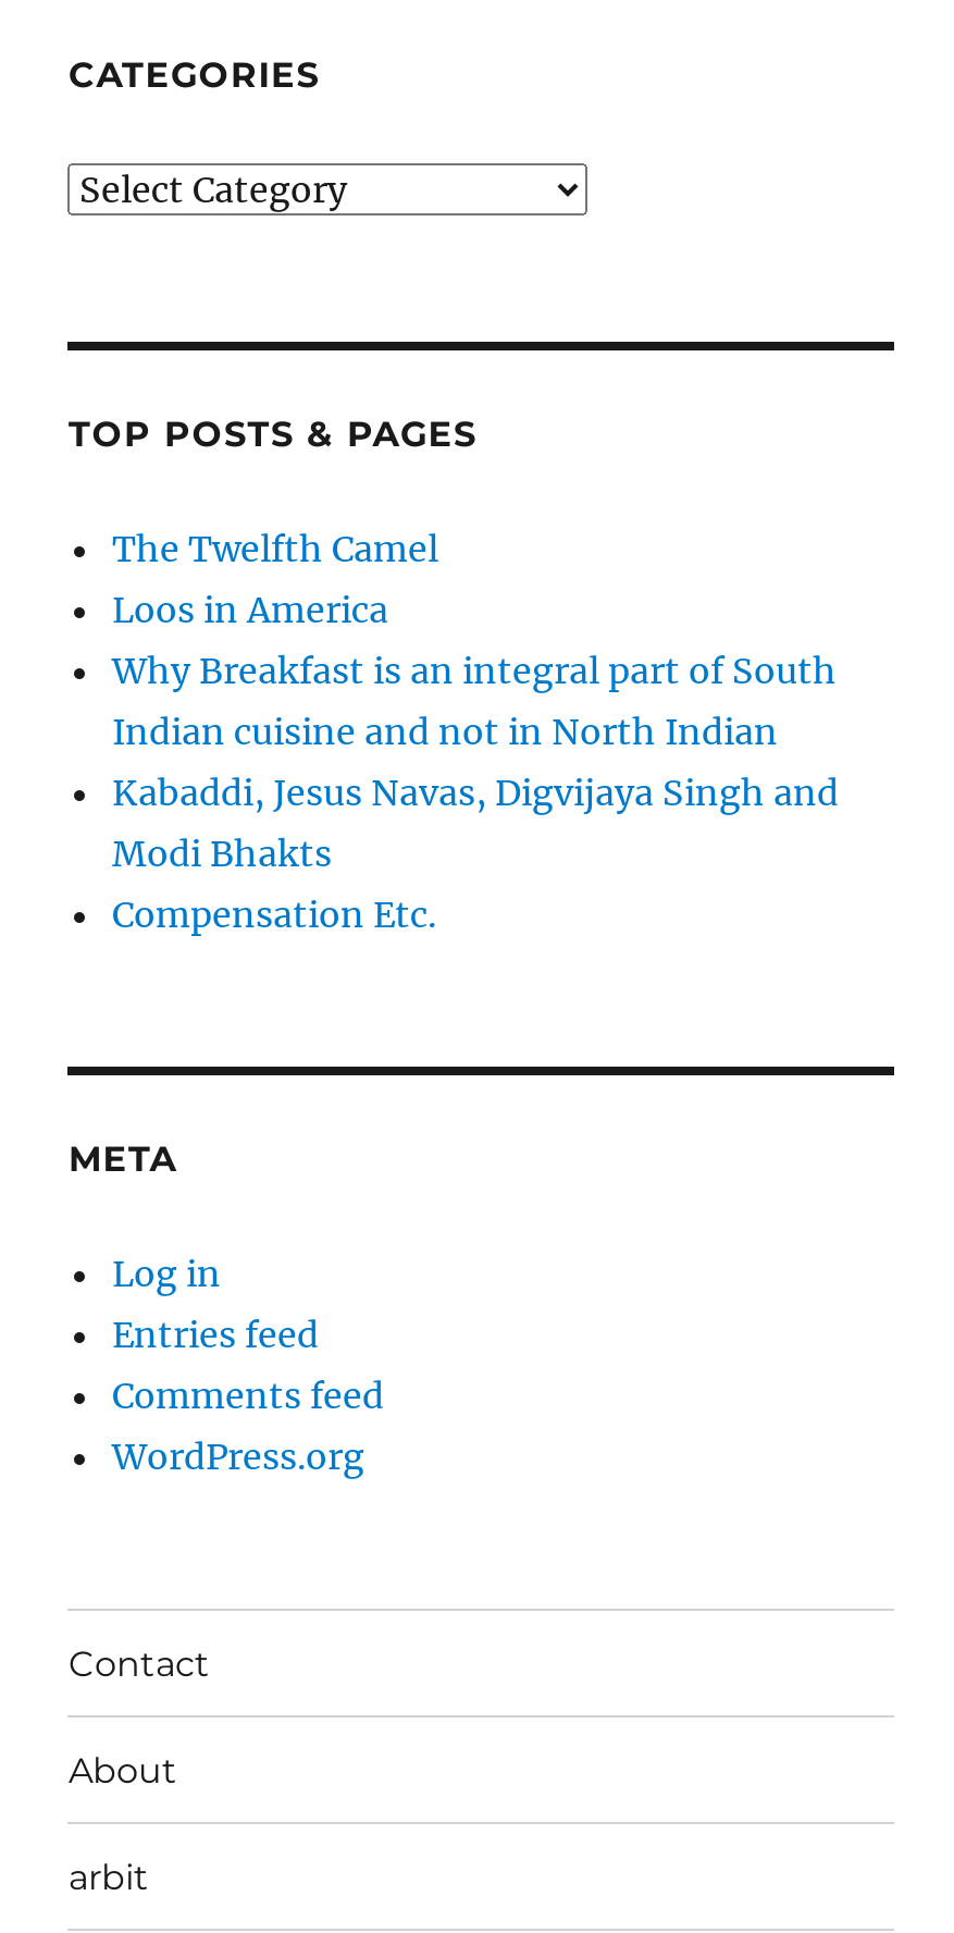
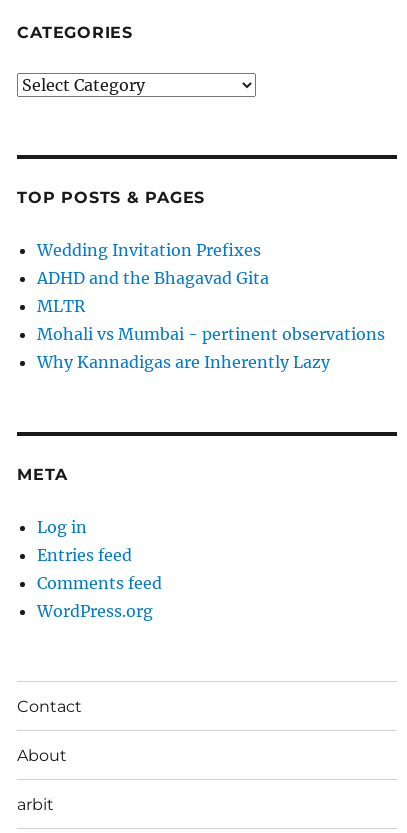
- The Twelfth Camel
- Loos in America
- Why Breakfast is an integral part of South
- Indian cuisine and not in North Indian
- Kabaddi, Jesus Navas, Digvijaya Singh and
- Modi Bhakts
- Compensation Etc.
+ Wedding Invitation Prefixes
+ ADHD and the Bhagavad Gita
+ MLTR
+ Mohali vs Mumbai - pertinent observations
+ Why Kannadigas are Inherently Lazy
